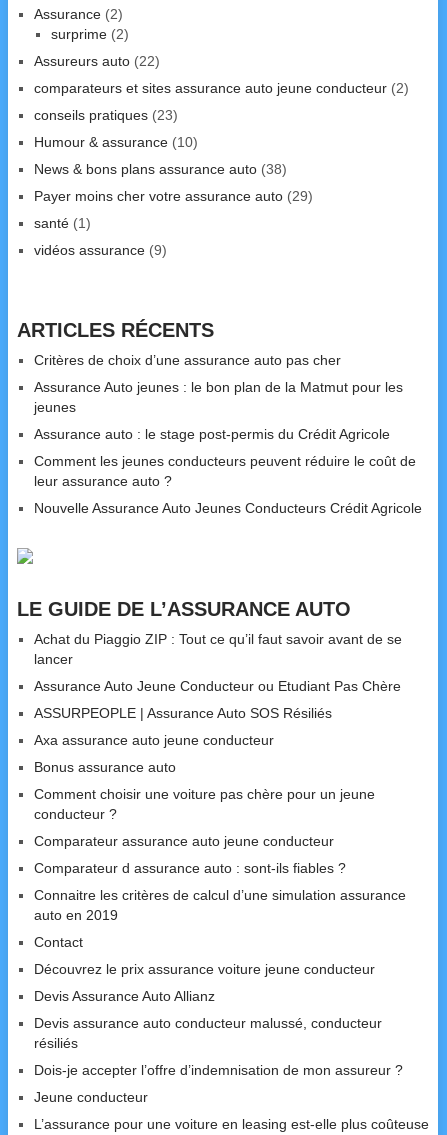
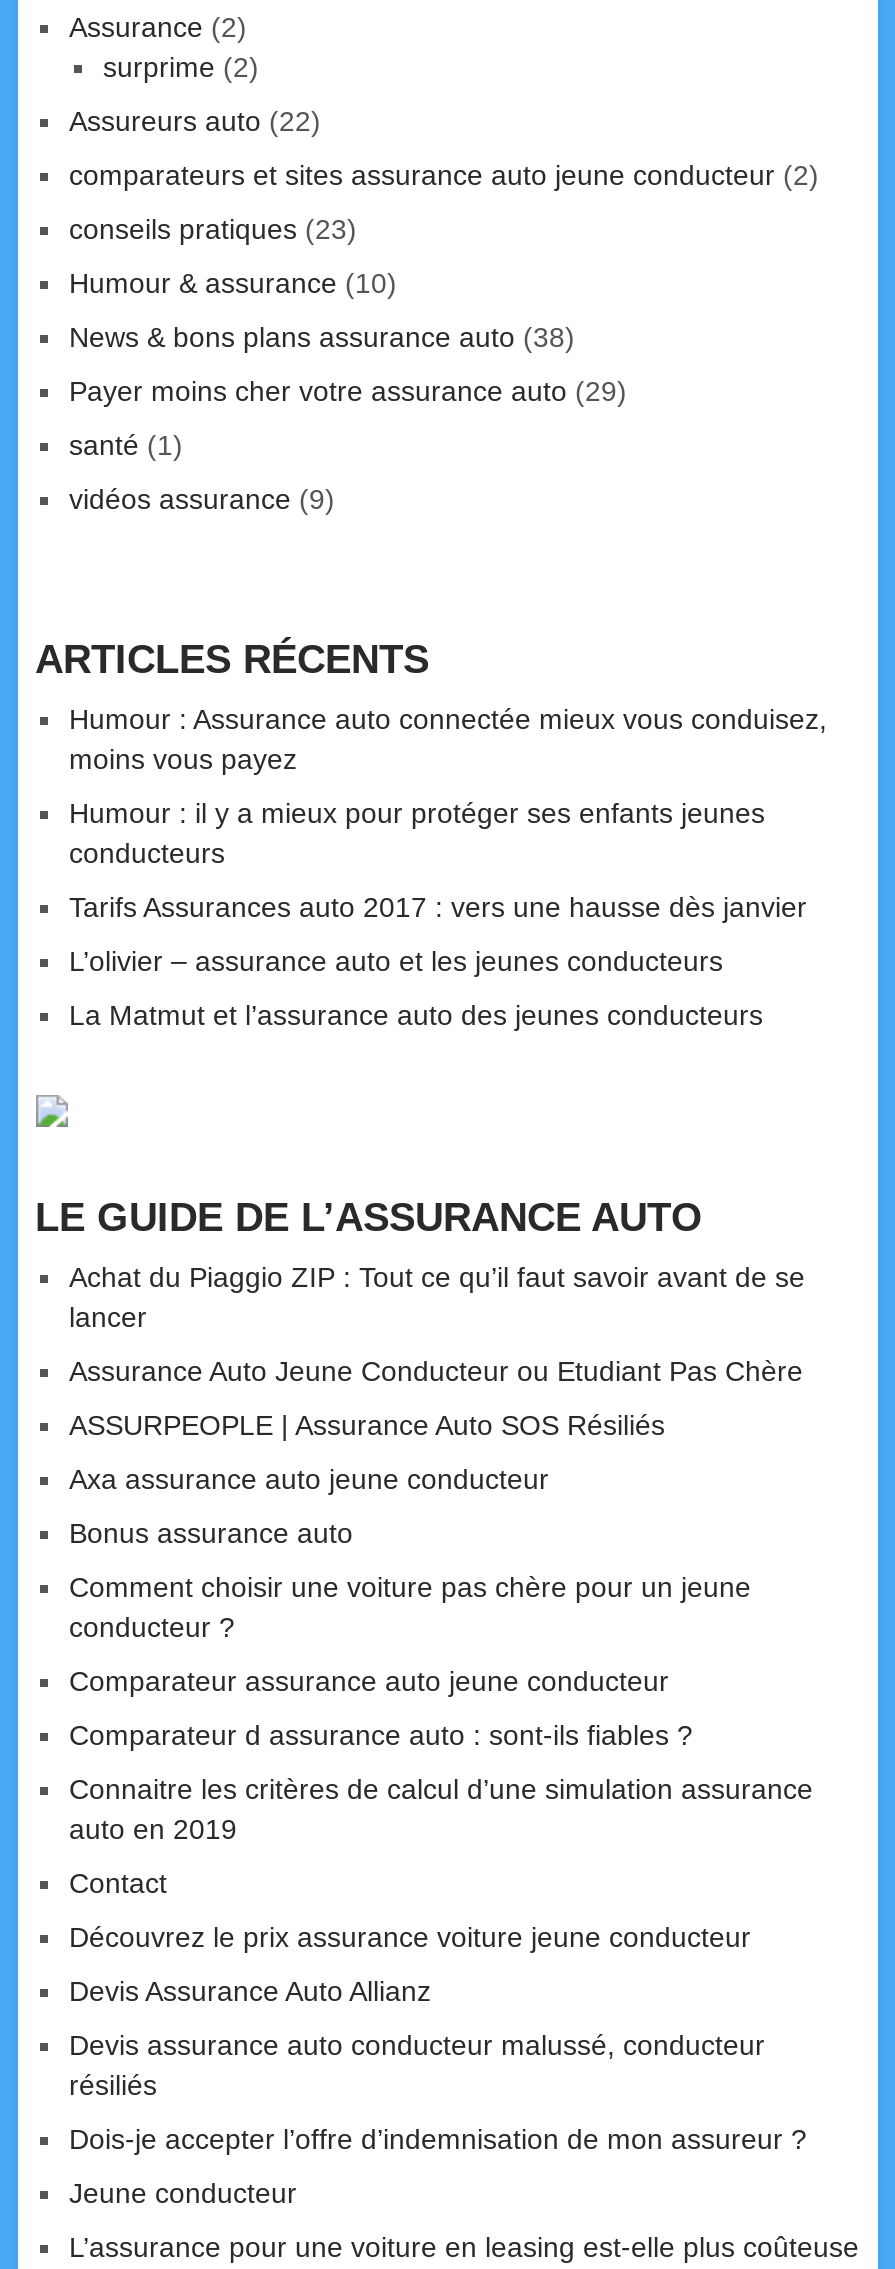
- Critères de choix d’une assurance auto pas cher
+ Humour : Assurance auto connectée mieux vous conduisez,
+ moins vous payez

- Assurance Auto jeunes : le bon plan de la Matmut pour les
- jeunes
+ Humour : il y a mieux pour protéger ses enfants jeunes
+ conducteurs

- Assurance auto : le stage post-permis du Crédit Agricole
+ Tarifs Assurances auto 2017 : vers une hausse dès janvier

- Comment les jeunes conducteurs peuvent réduire le coût de
- leur assurance auto ?
+ L’olivier – assurance auto et les jeunes conducteurs

- Nouvelle Assurance Auto Jeunes Conducteurs Crédit Agricole
+ La Matmut et l’assurance auto des jeunes conducteurs
